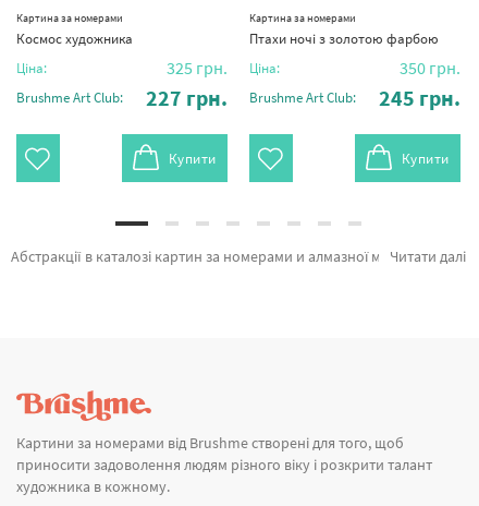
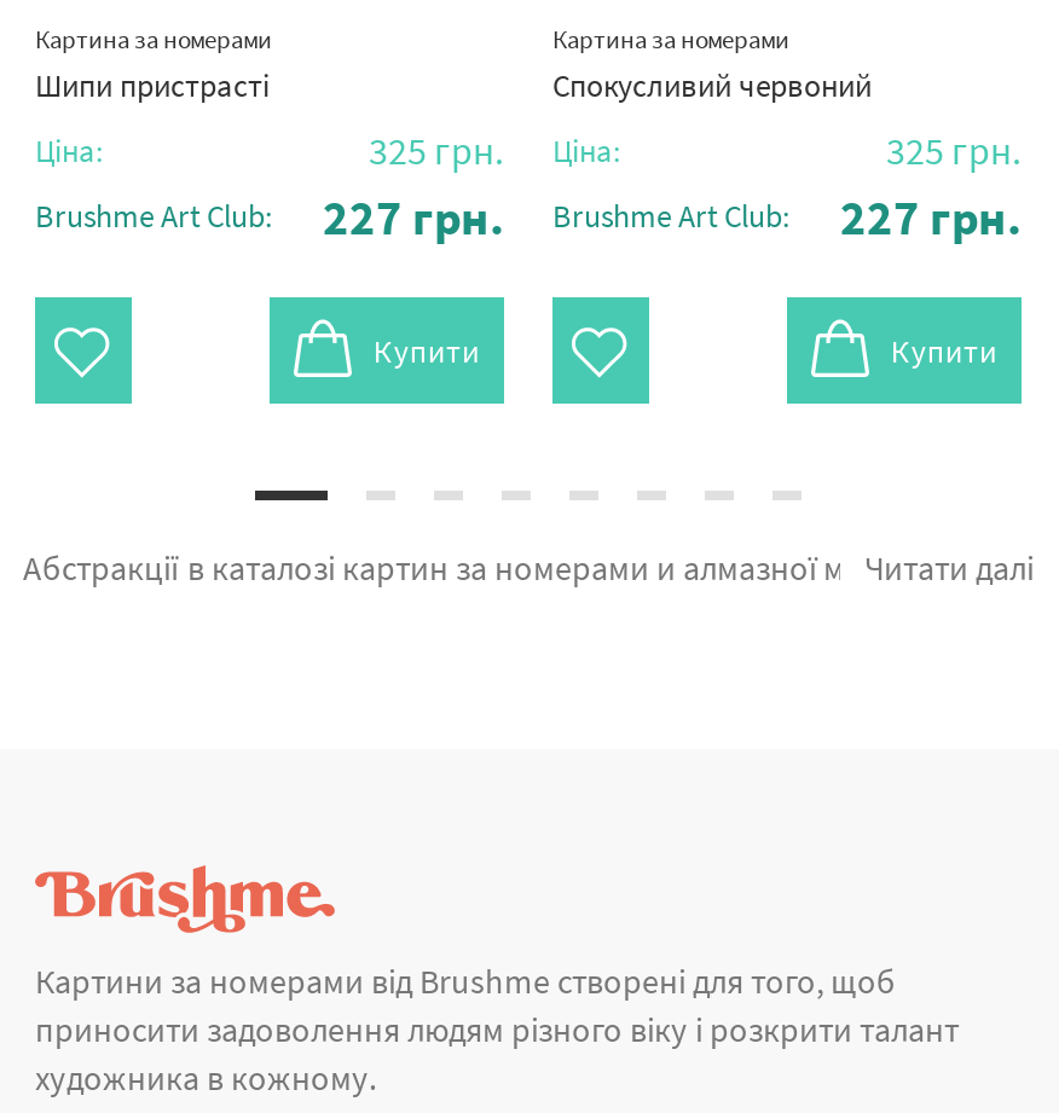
- Космос художника
+ Шипи пристрасті

- Птахи ночі з золотою фарбою
+ Спокусливий червоний

- 350 грн.
+ 325 грн.

- Brushme Art Club: 227 грн. Brushme Art Club: 245 грн.
+ Brushme Art Club: 227 грн. Brushme Art Club: 227 грн.
